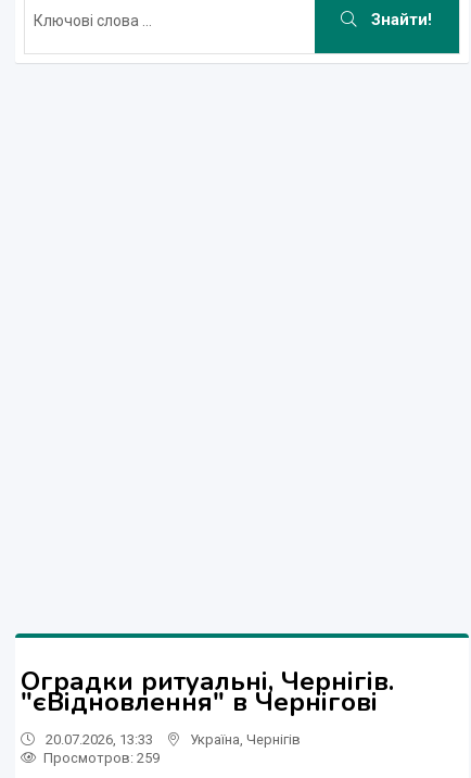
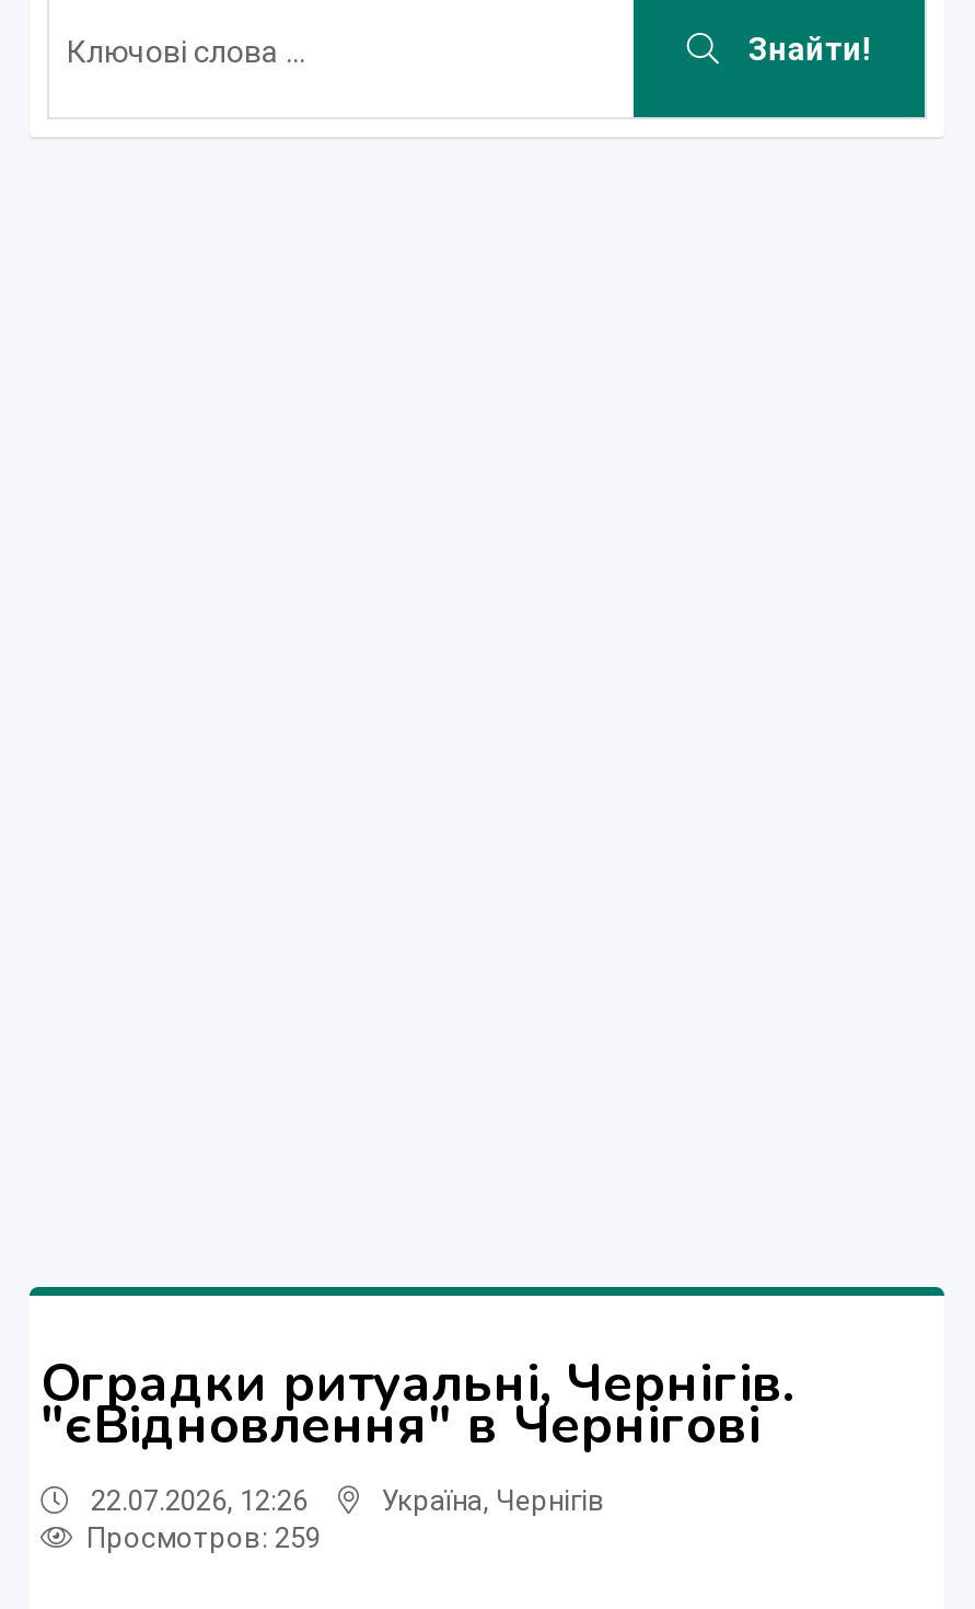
- 20.07.2026, 13:33
+ 22.07.2026, 12:26
